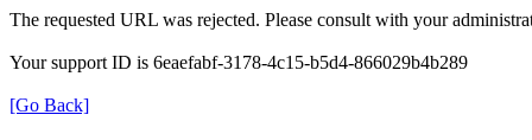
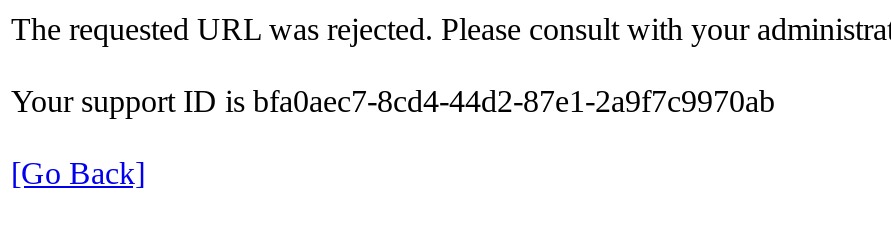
- Your support ID is 6eaefabf-3178-4c15-b5d4-866029b4b289
+ Your support ID is bfa0aec7-8cd4-44d2-87e1-2a9f7c9970ab
